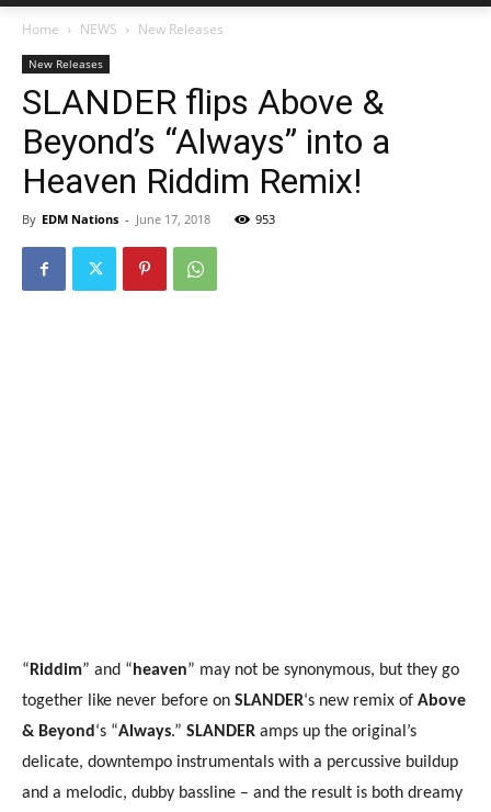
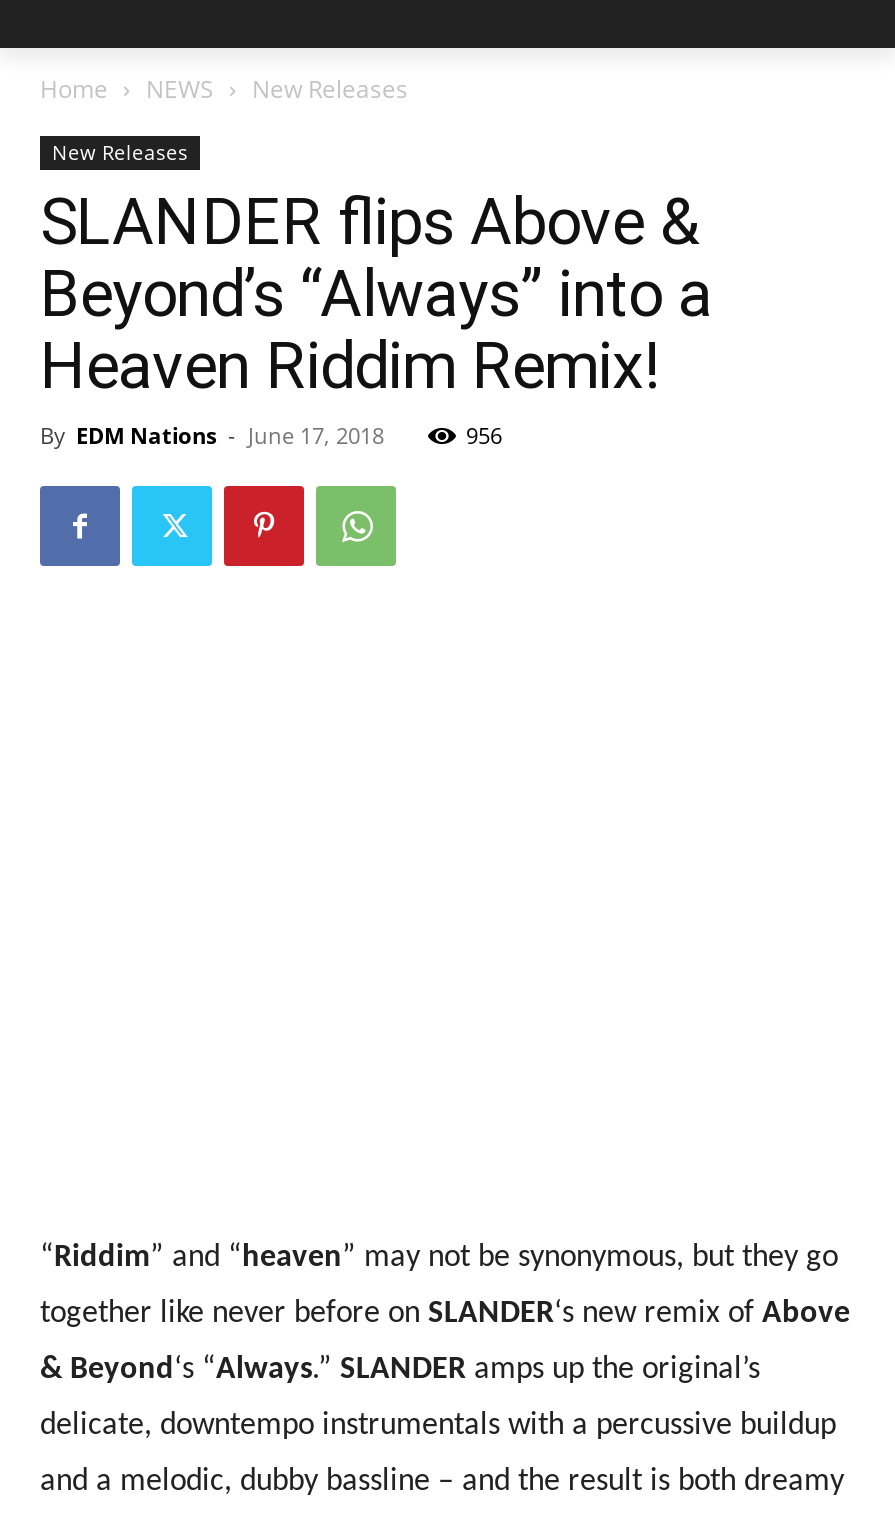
- 953
+ 956
